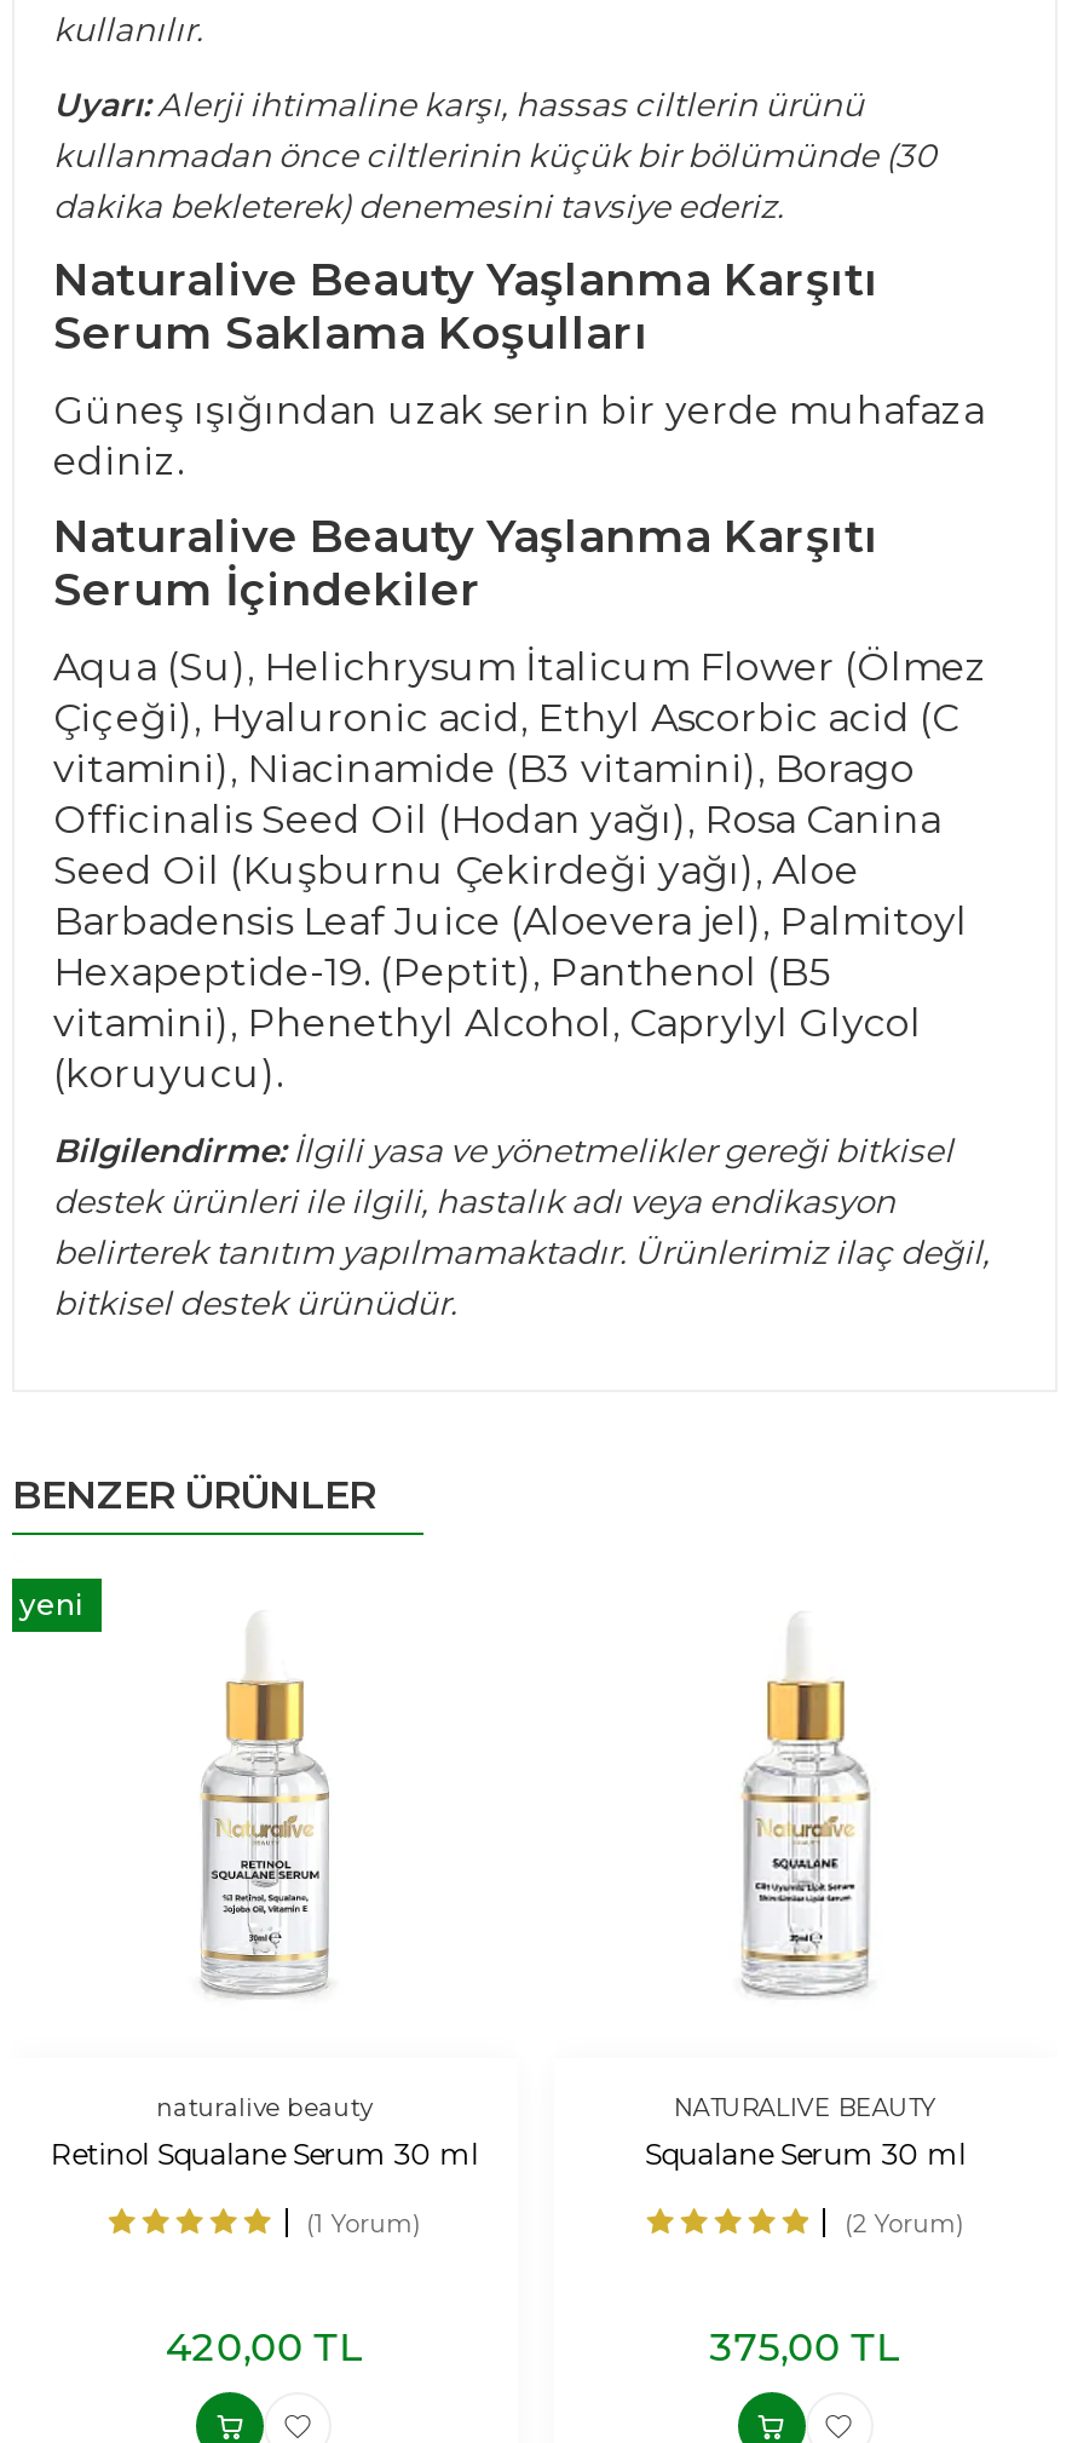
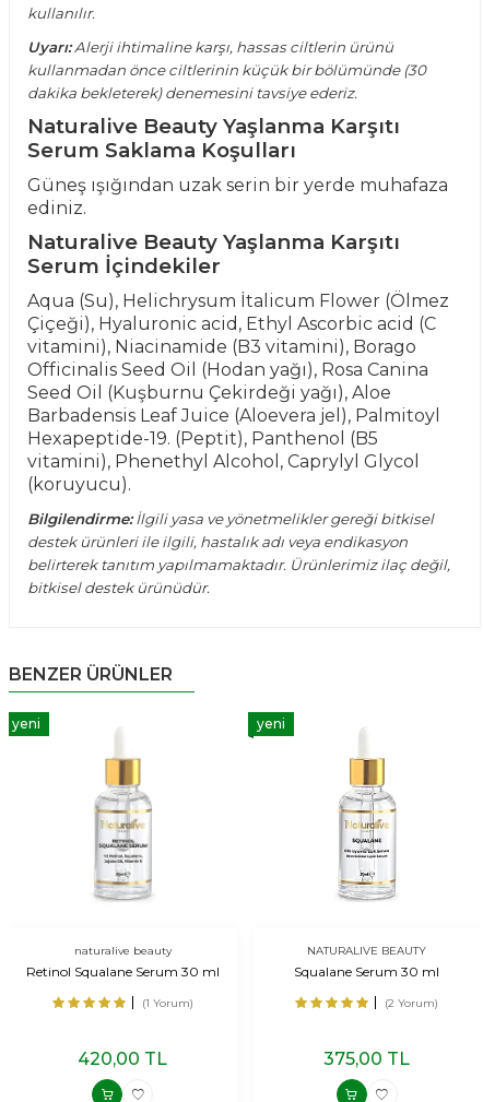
+ yeni
